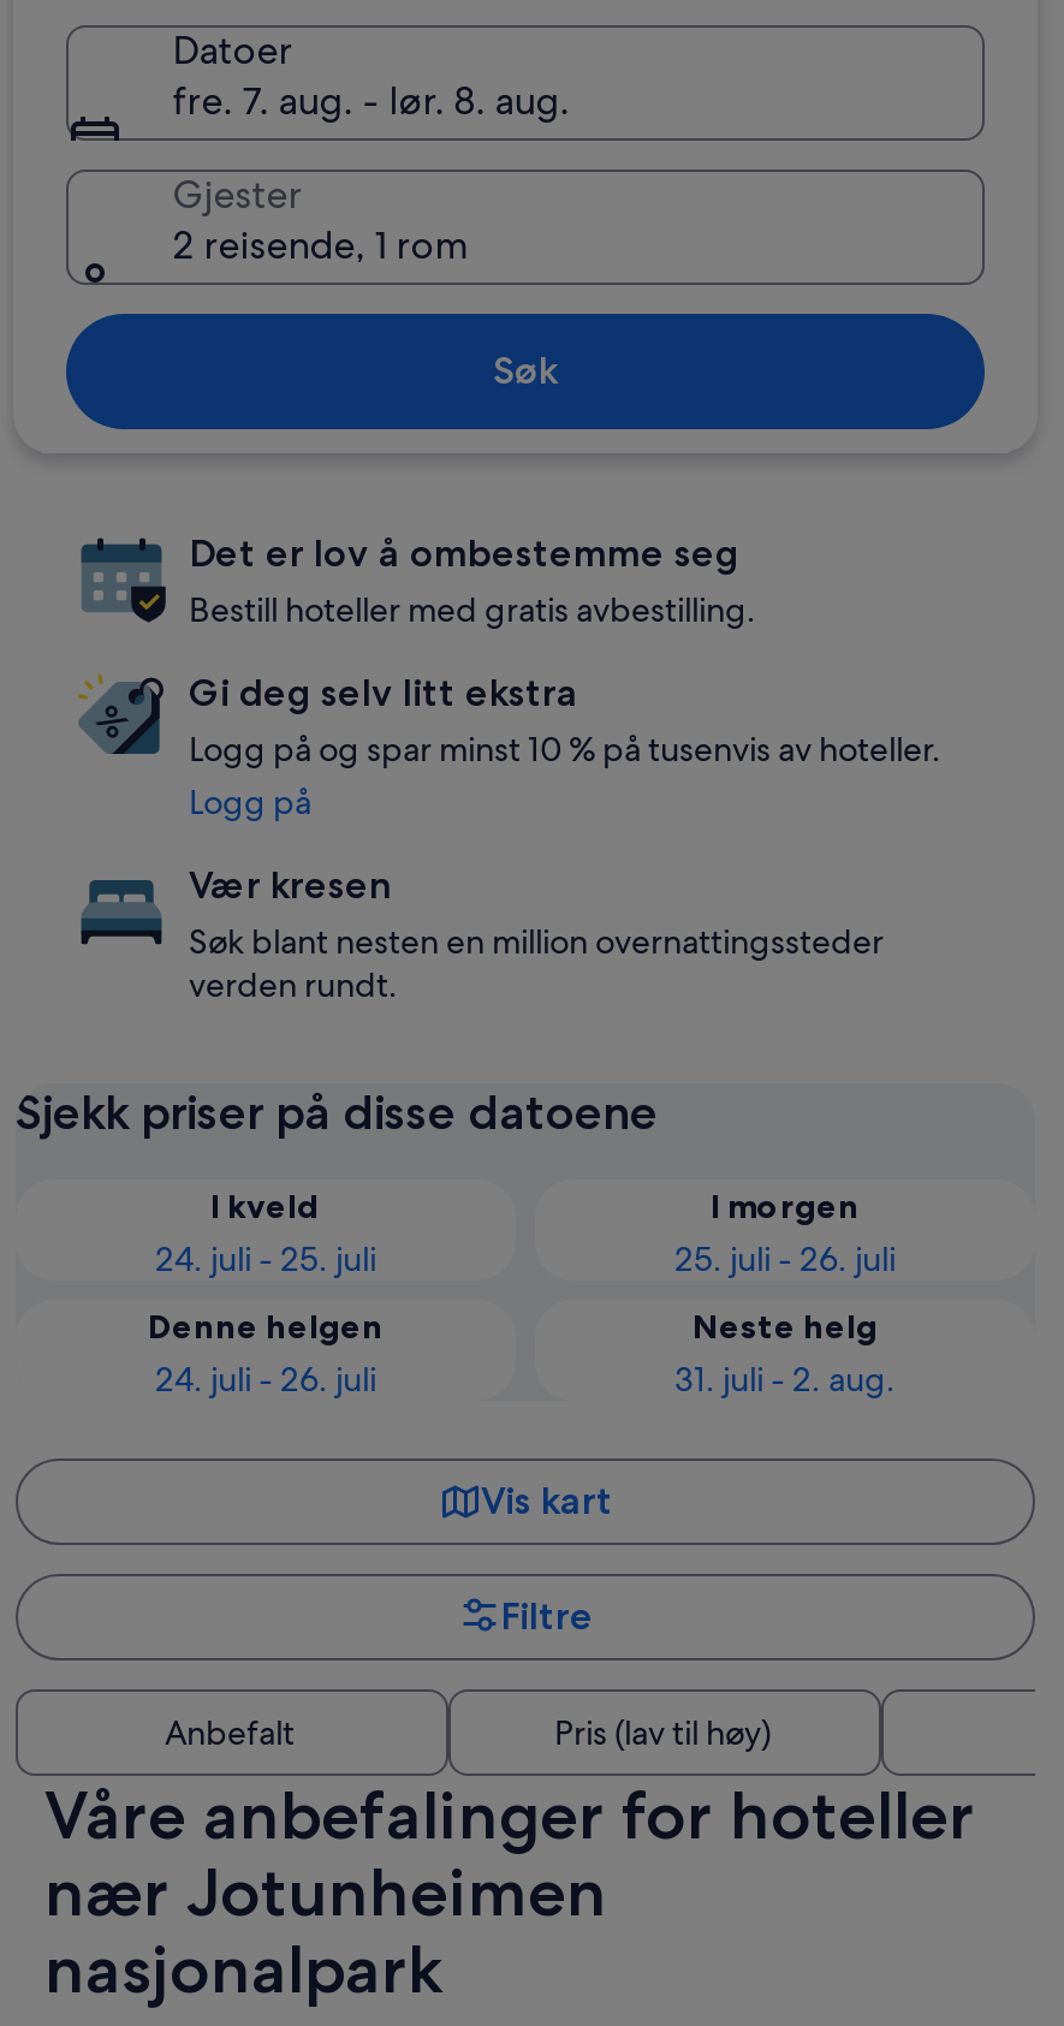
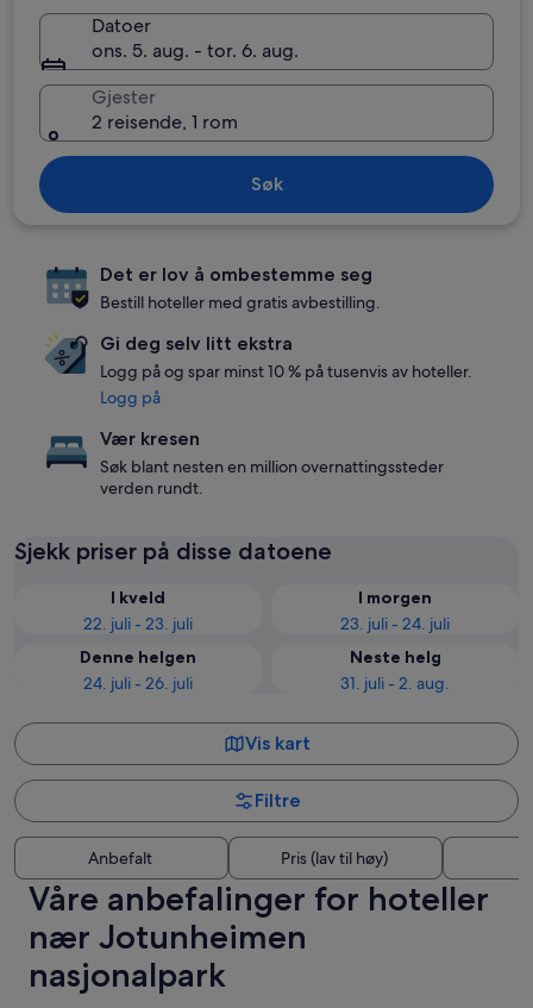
- fre. 7. aug. - lør. 8. aug.
+ ons. 5. aug. - tor. 6. aug.

- 24. juli - 25. juli
+ 22. juli - 23. juli

- 25. juli - 26. juli
+ 23. juli - 24. juli
